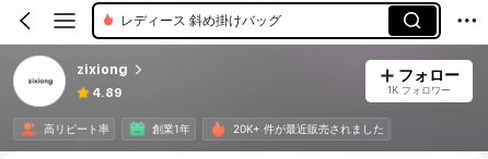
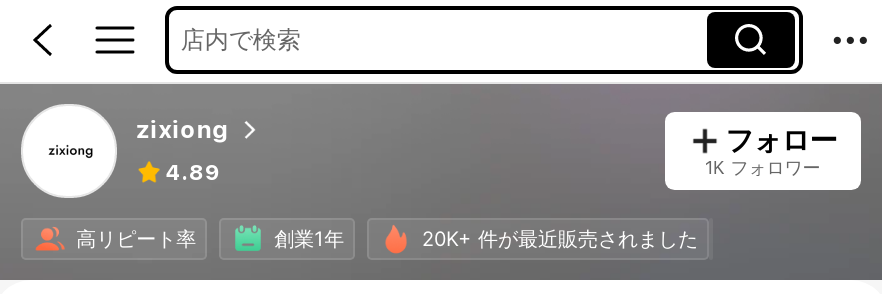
- レディース 斜め掛けバッグ
+ 店内で検索
